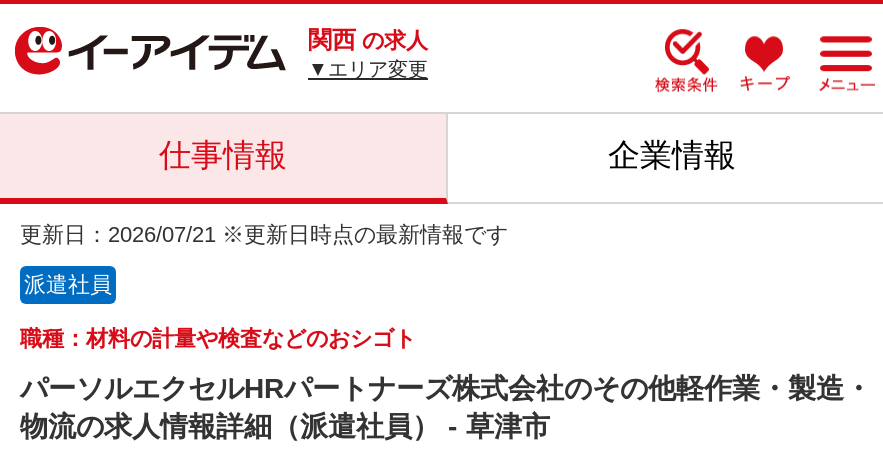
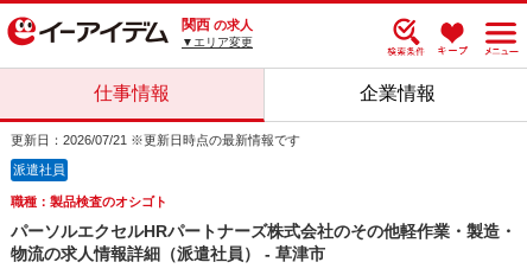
- 職種：材料の計量や検査などのおシゴト
+ 職種：製品検査のオシゴト
